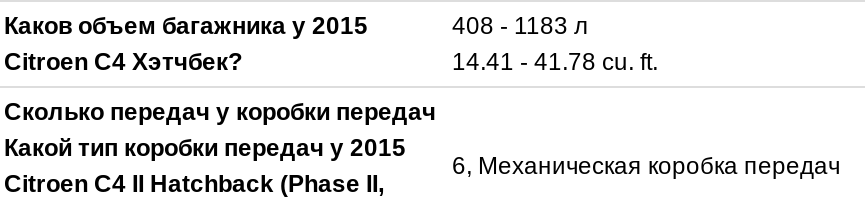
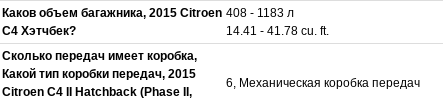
- Каков объем багажника у 2015
- Citroen C4 Хэтчбек?
+ Каков объем багажника, 2015 Citroen
+ C4 Хэтчбек?

- Сколько передач у коробки передач
- Какой тип коробки передач у 2015
+ Сколько передач имеет коробка,
+ Какой тип коробки передач, 2015
